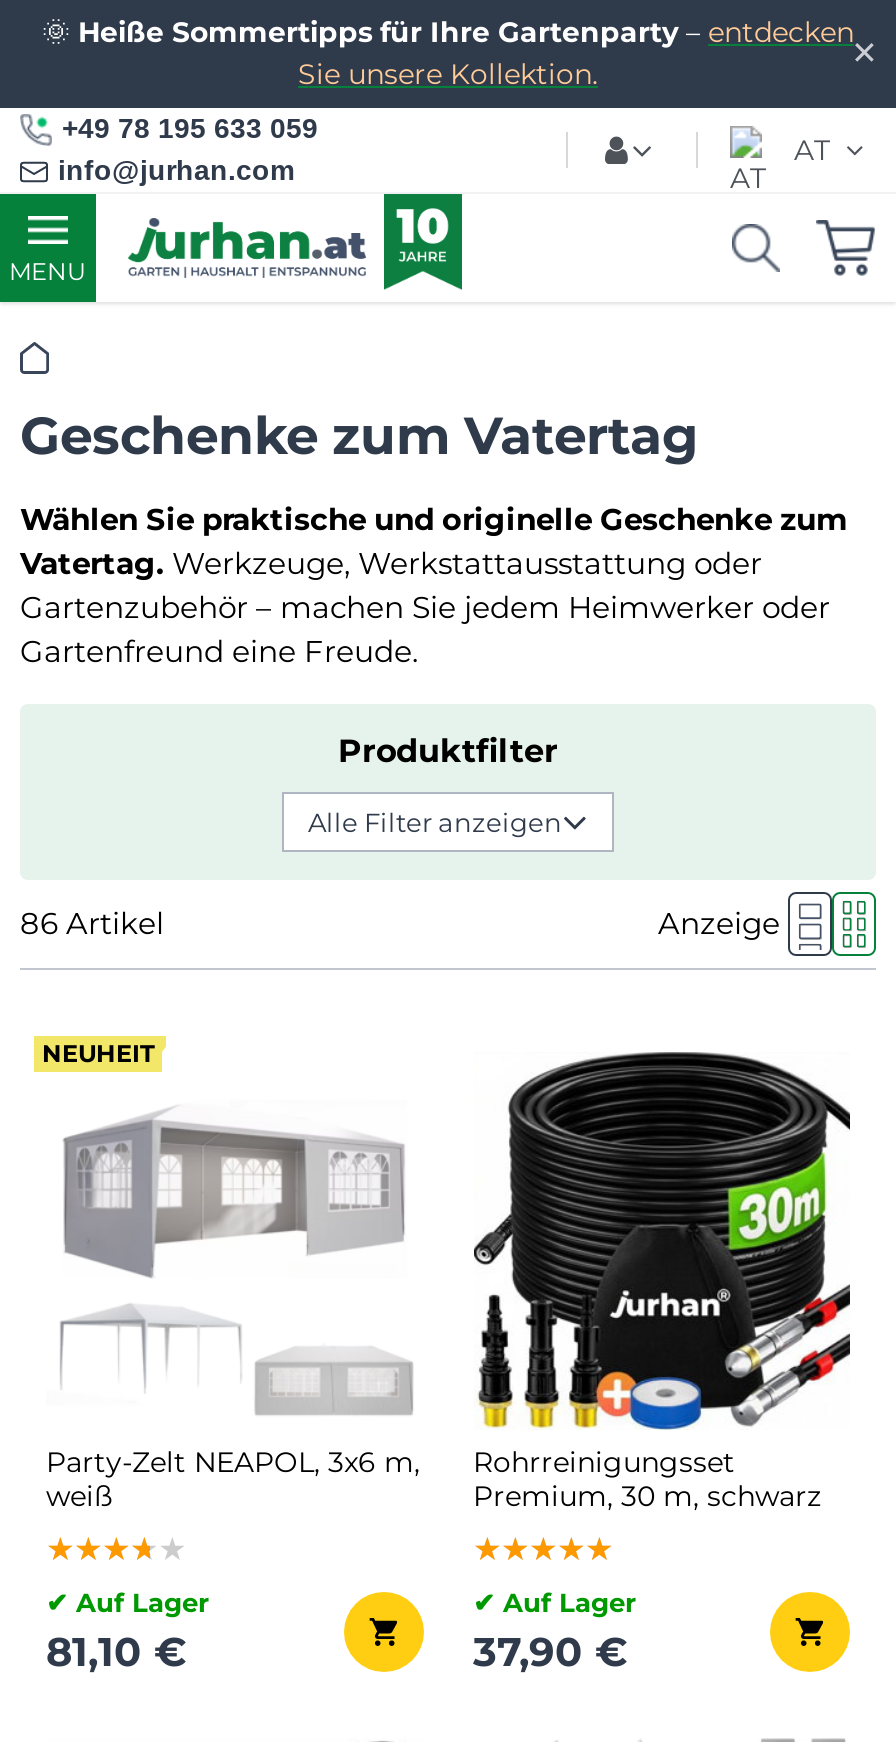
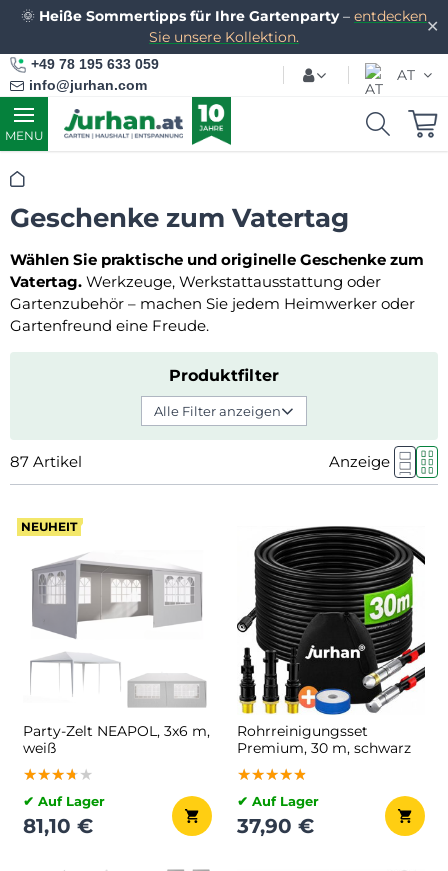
- 86 Artikel
+ 87 Artikel
